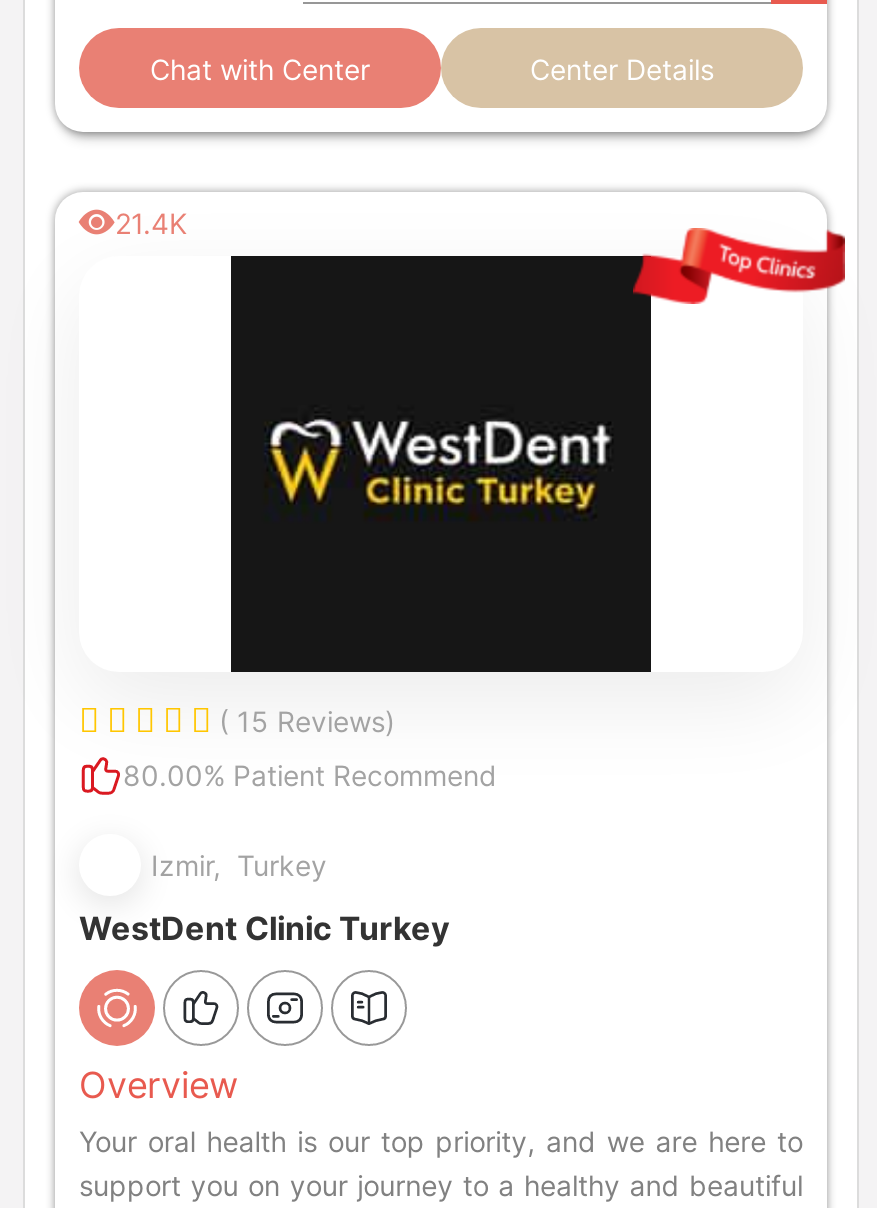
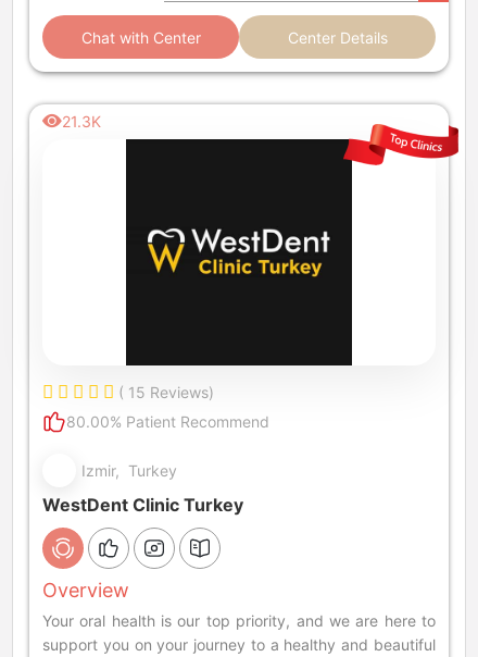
- 21.4K
+ 21.3K
